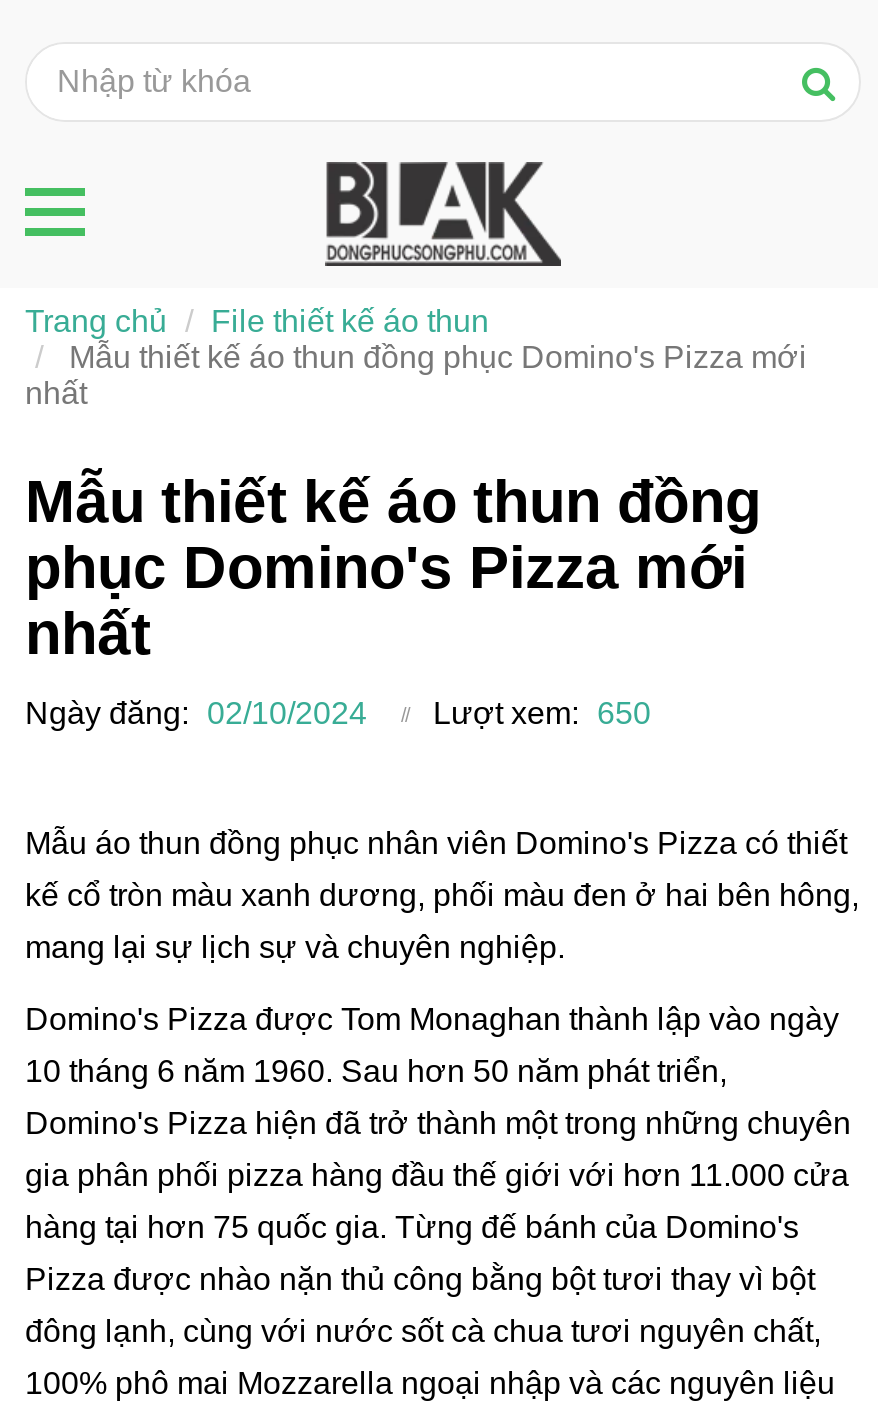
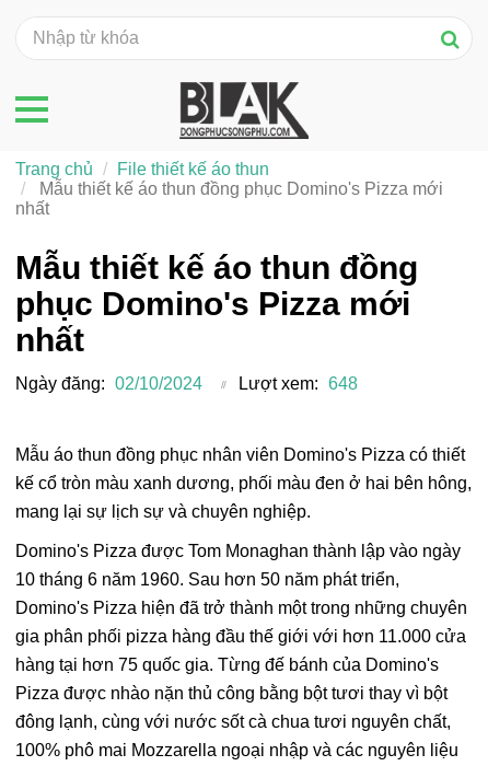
- Ngày đăng: 02/10/2024 Lượt xem: 650
+ Ngày đăng: 02/10/2024 Lượt xem: 648
